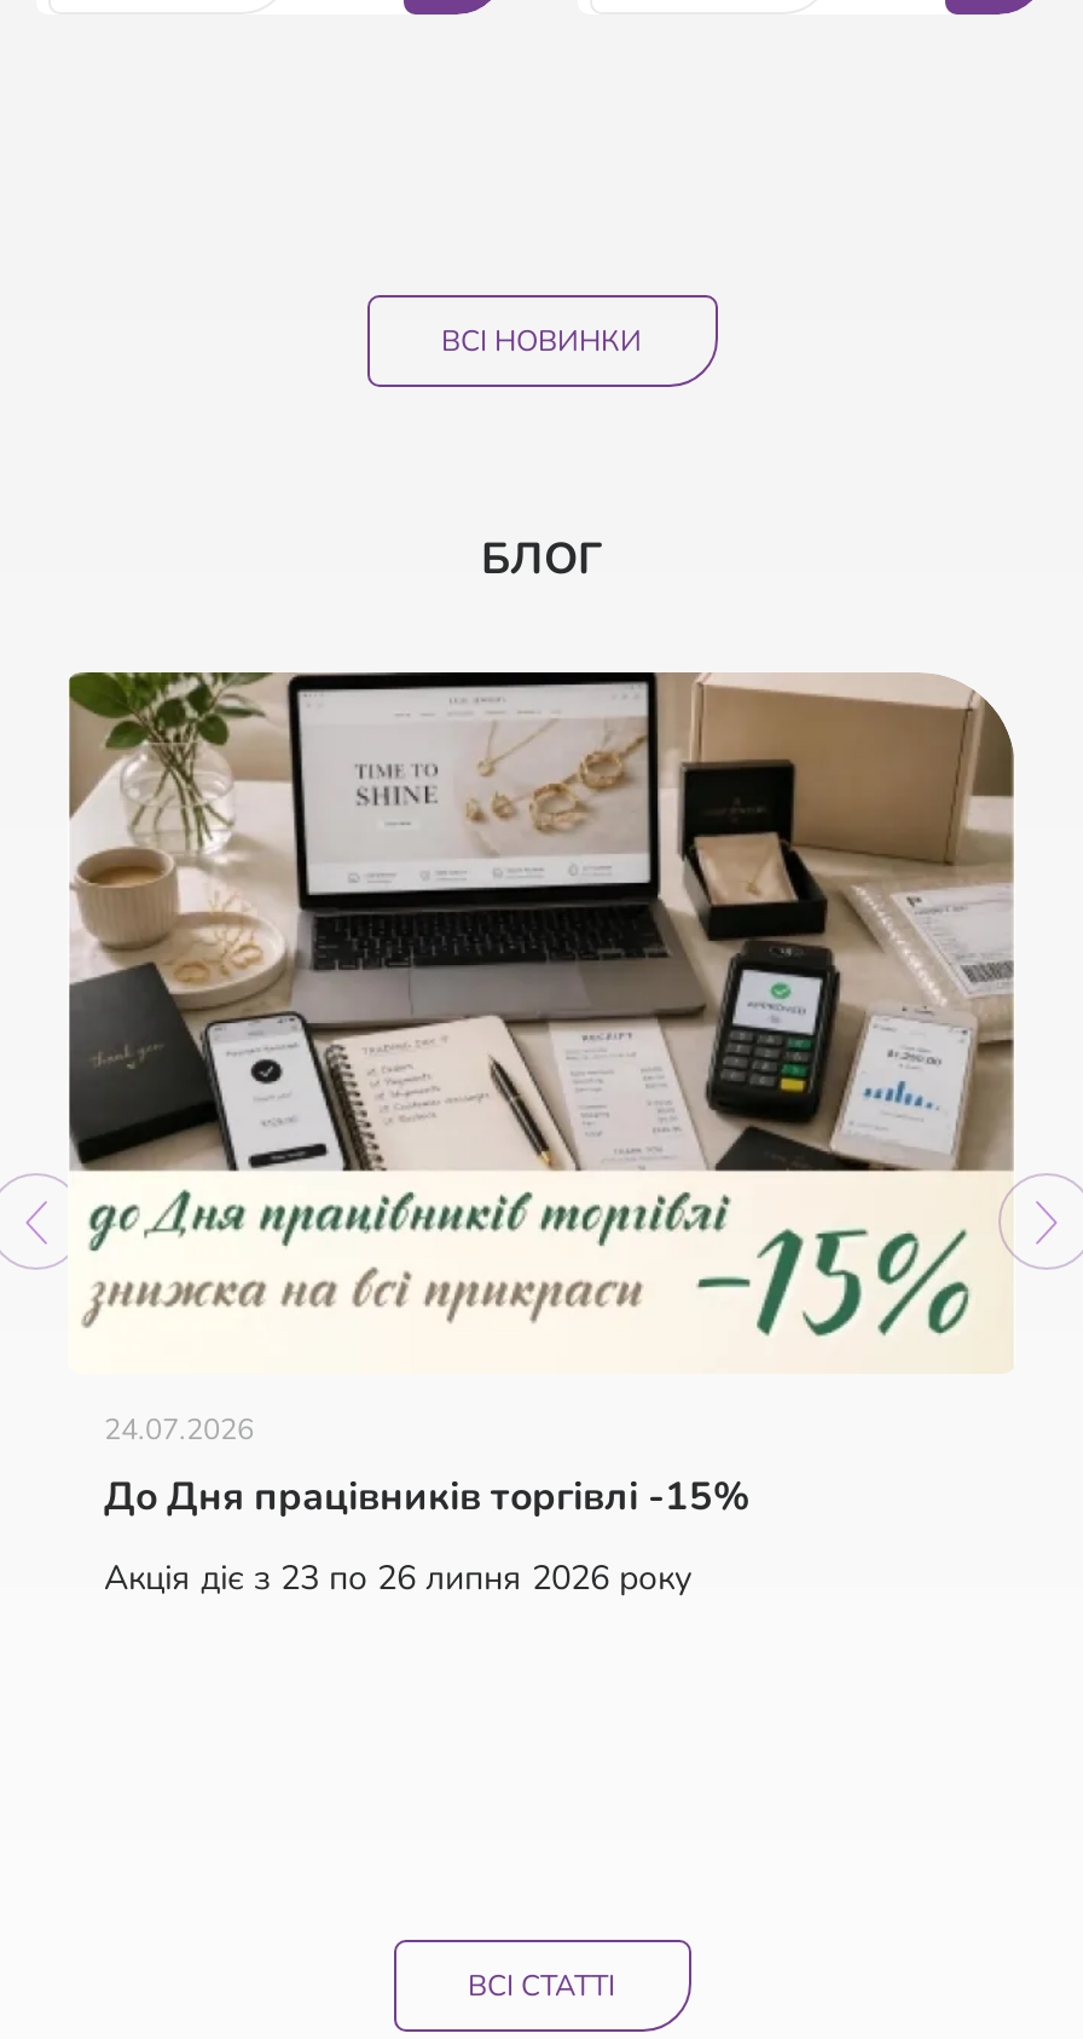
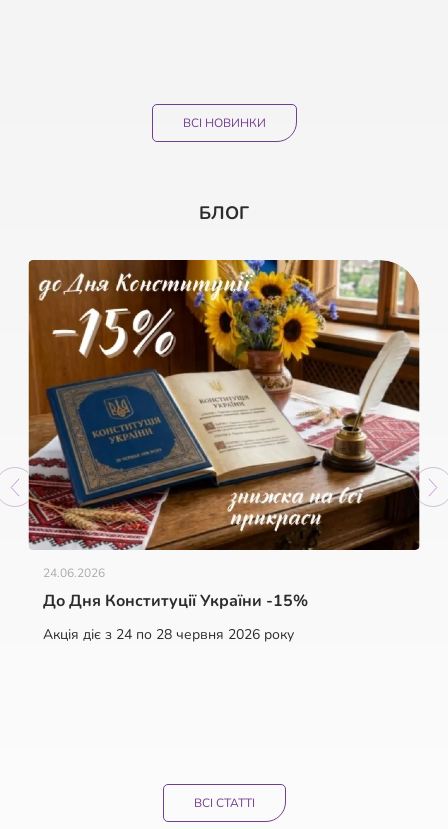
- [image]
- 24.07.2026
+ [image]
+ 24.06.2026

- До Дня працівників торгівлі -15%
+ До Дня Конституції України -15%

- Акція діє з 23 по 26 липня 2026 року
+ Акція діє з 24 по 28 червня 2026 року
